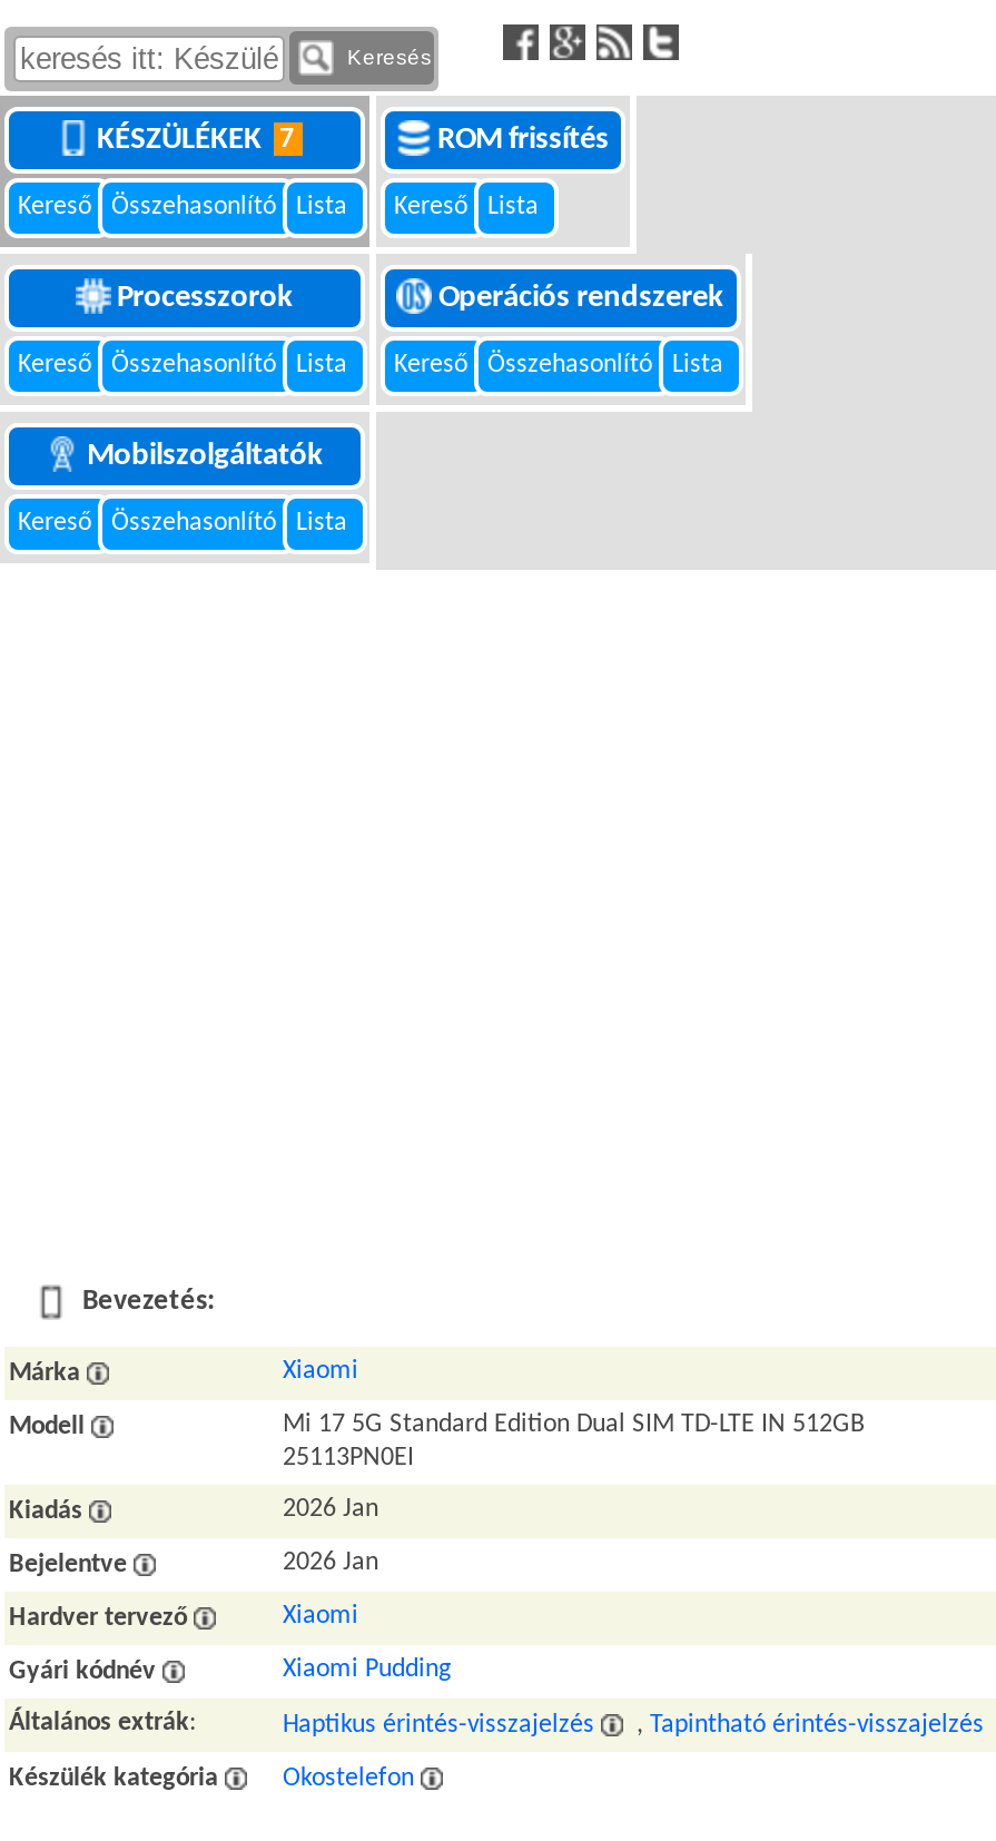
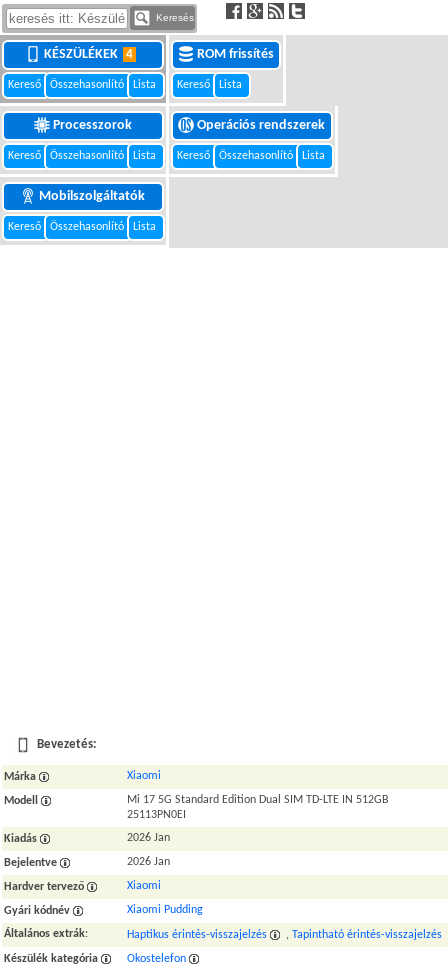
- KÉSZÜLÉKEK 7
+ KÉSZÜLÉKEK 4
